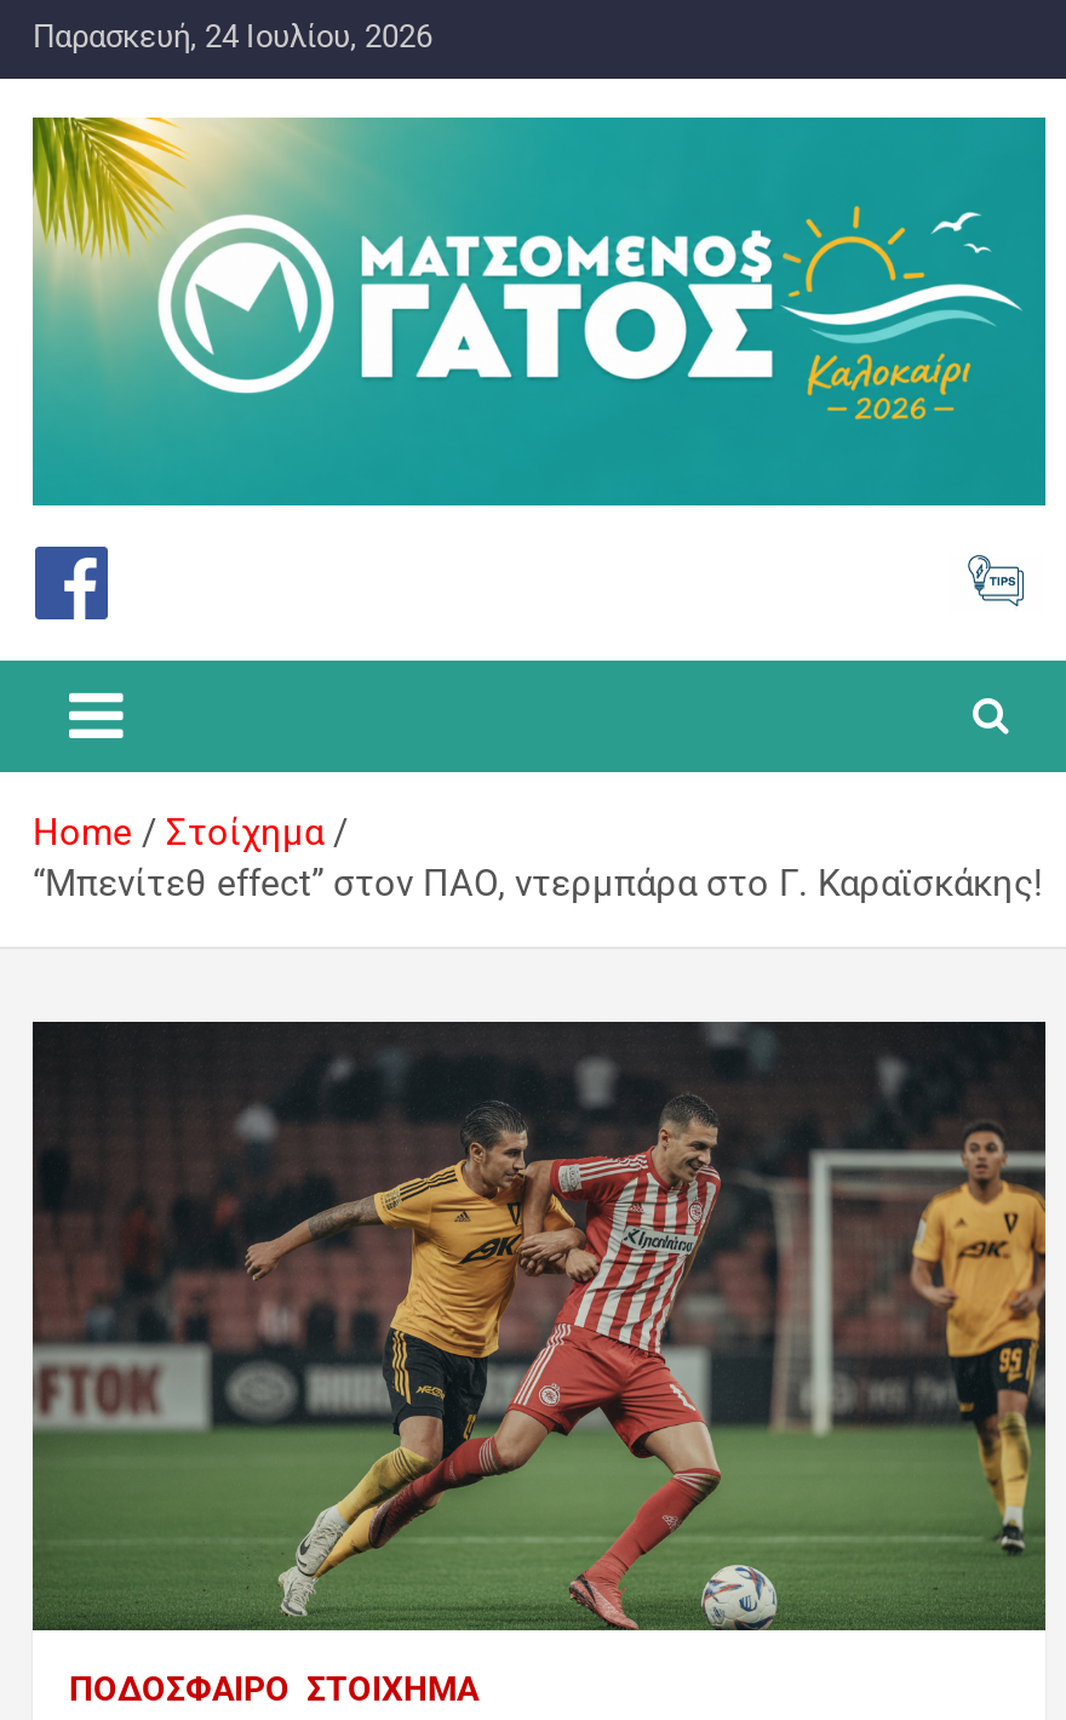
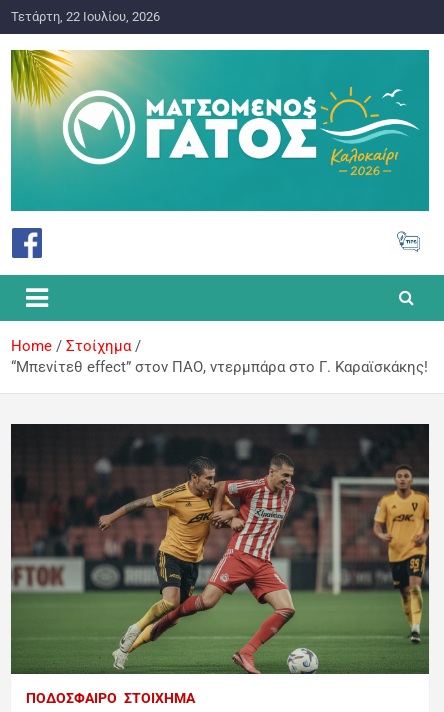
- Παρασκευή, 24 Ιουλίου, 2026
+ Τετάρτη, 22 Ιουλίου, 2026
